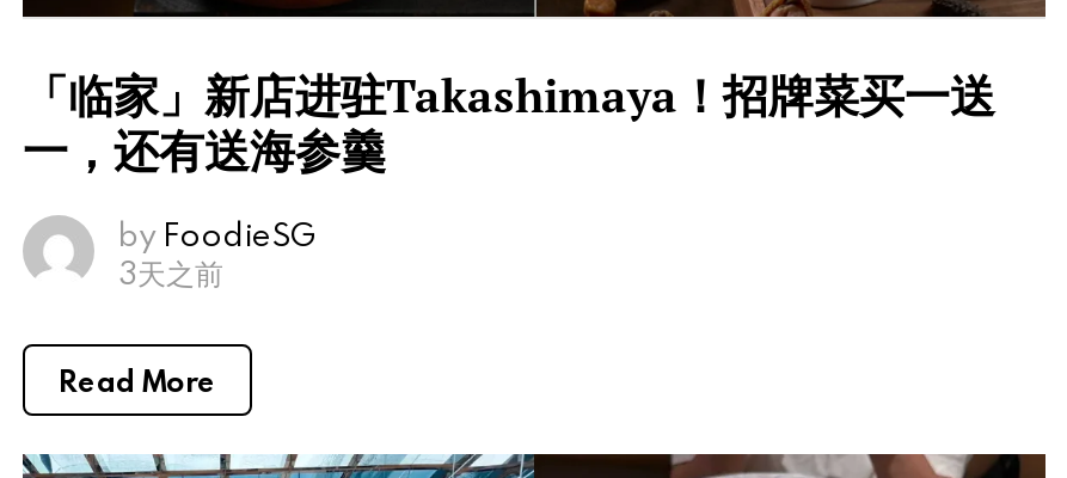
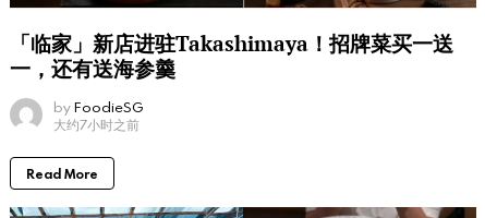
- 3天之前
+ 大约7小时之前
